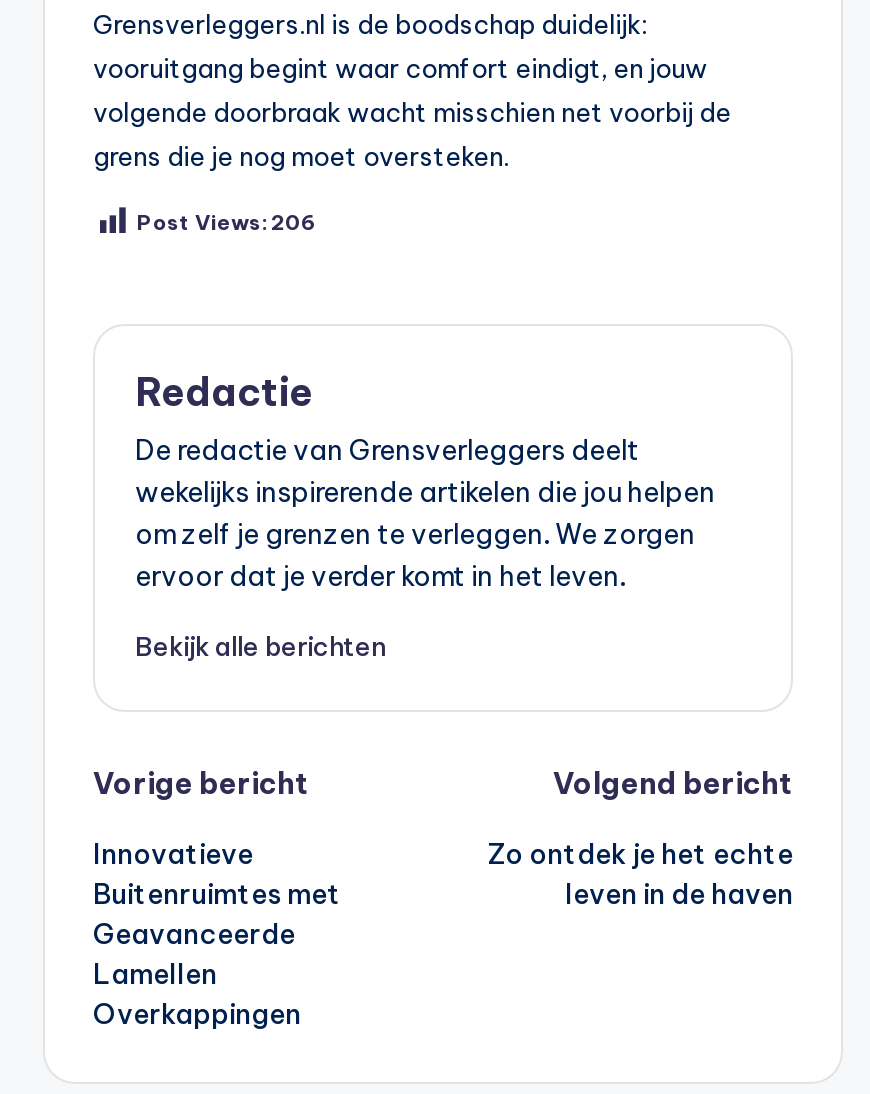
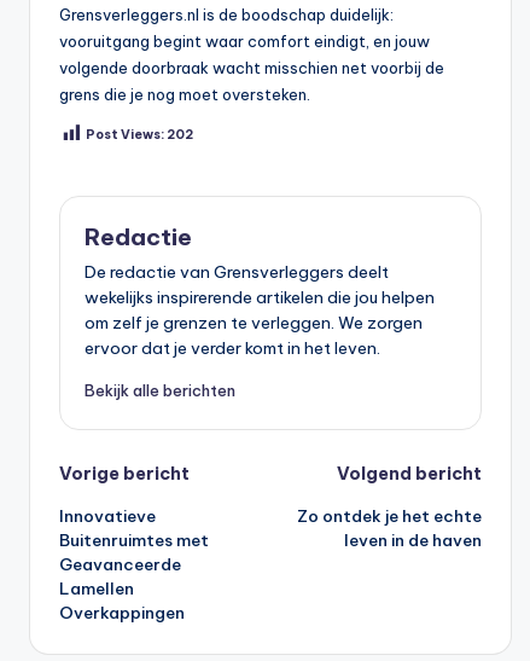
- Post Views: 206
+ Post Views: 202
